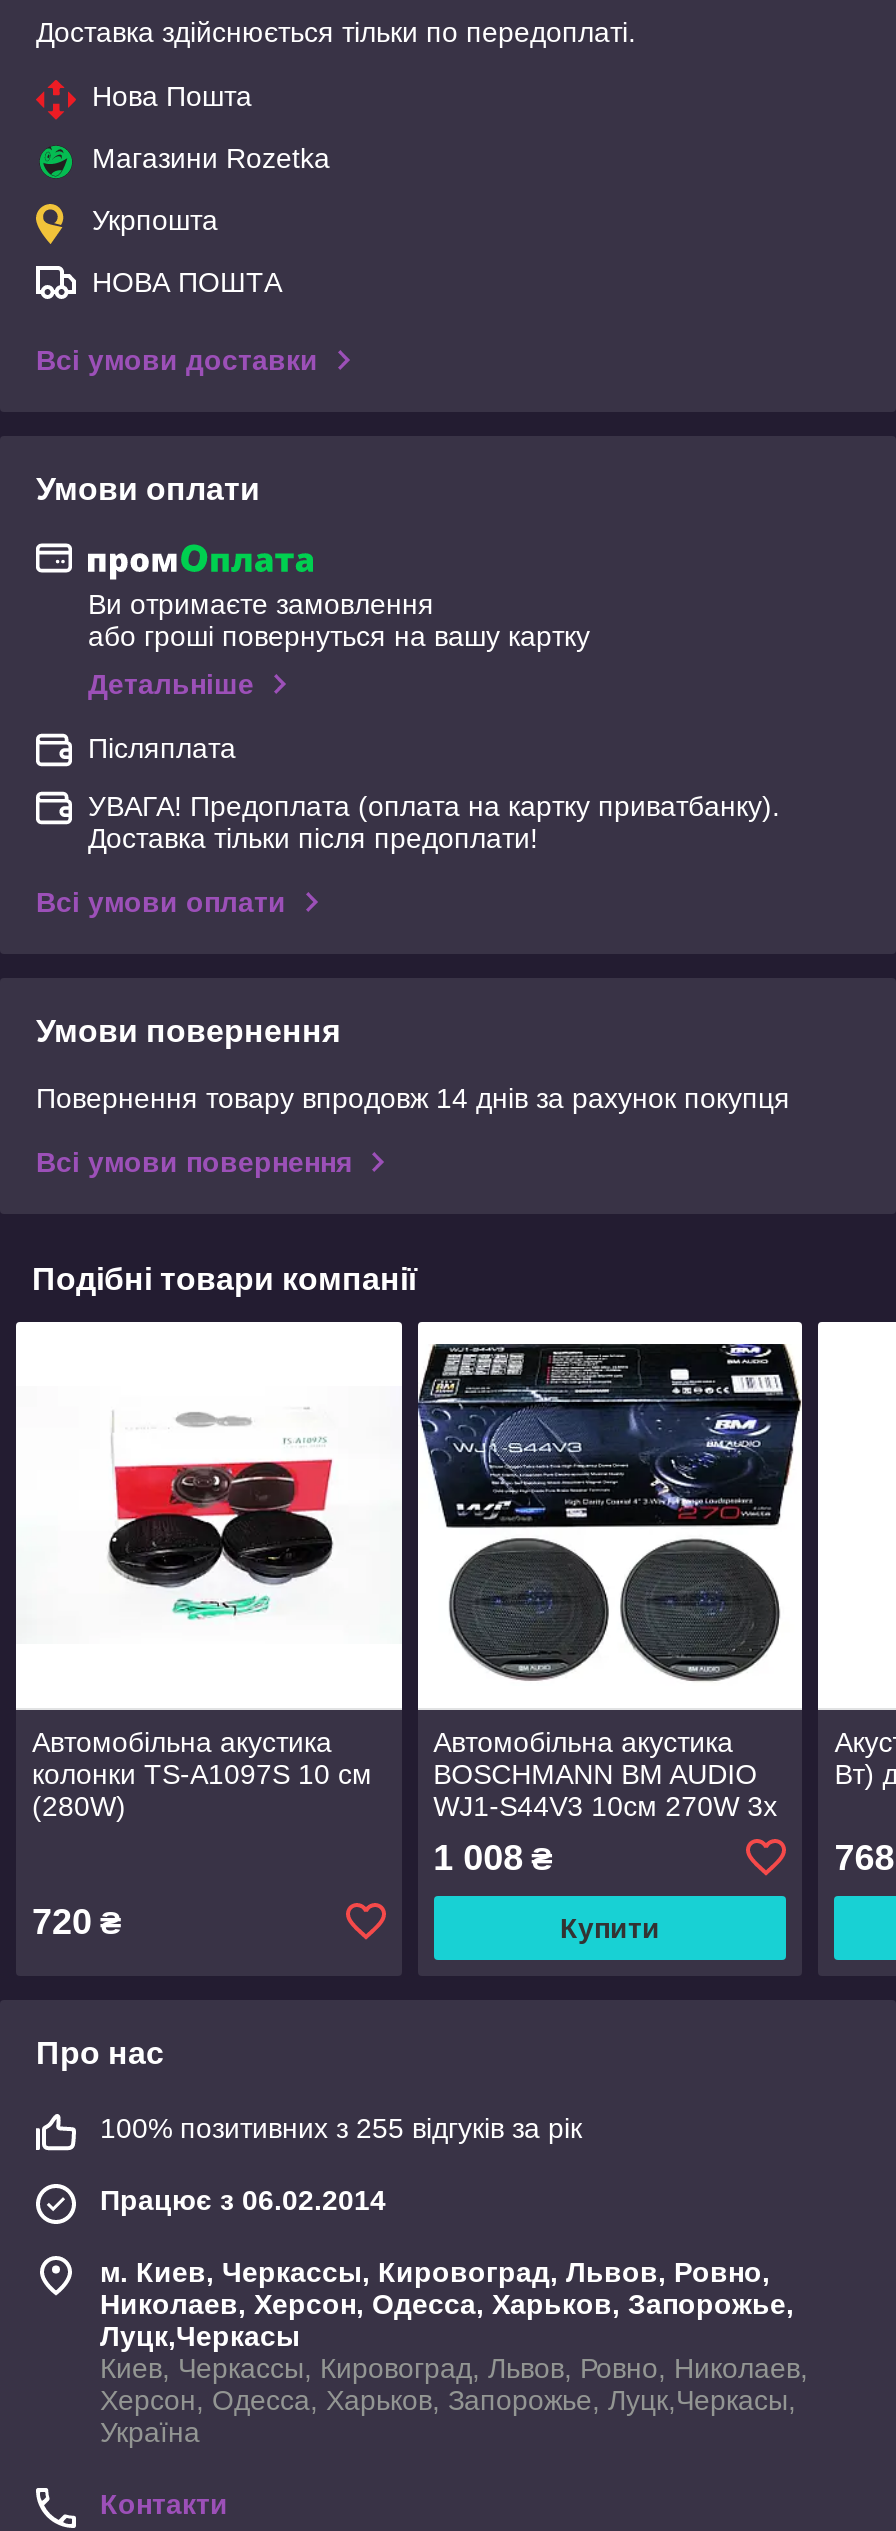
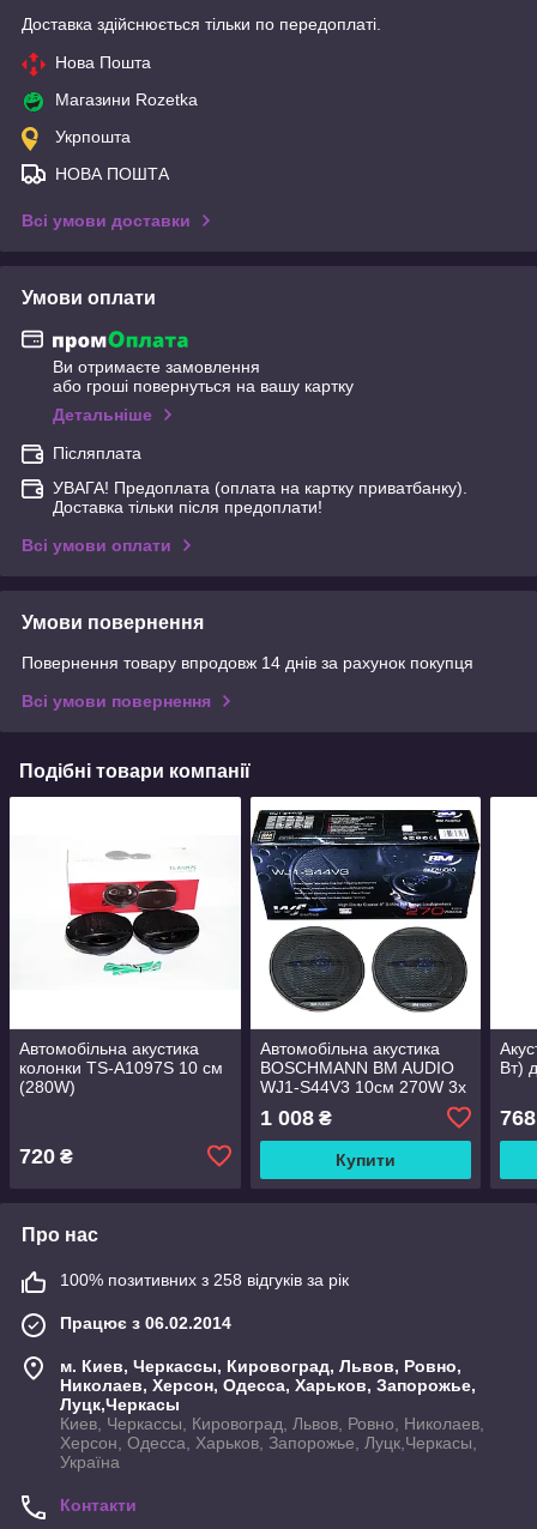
- 100% позитивних з 255 відгуків за рік
+ 100% позитивних з 258 відгуків за рік
